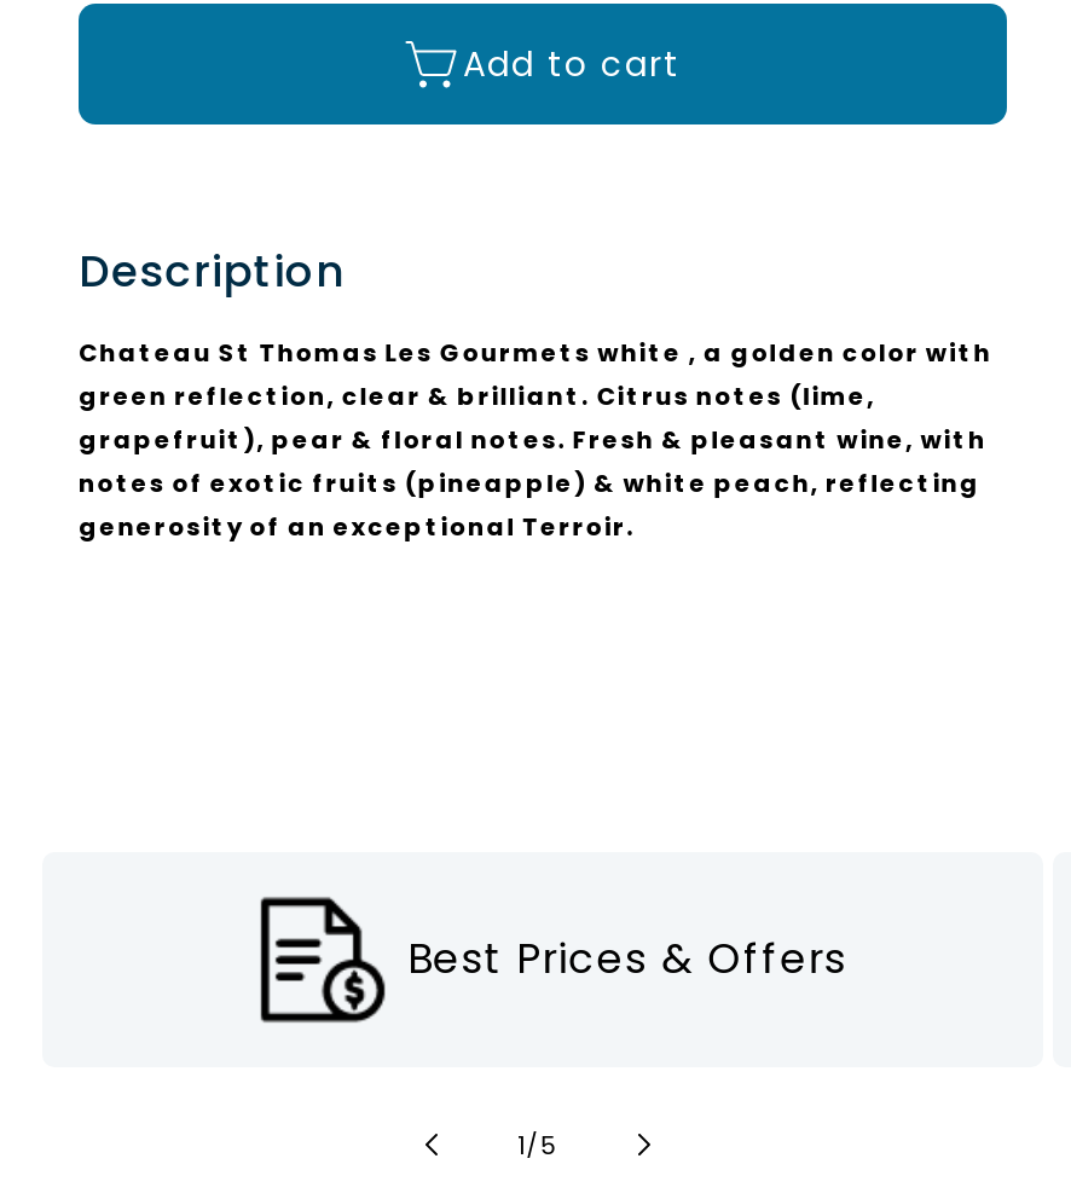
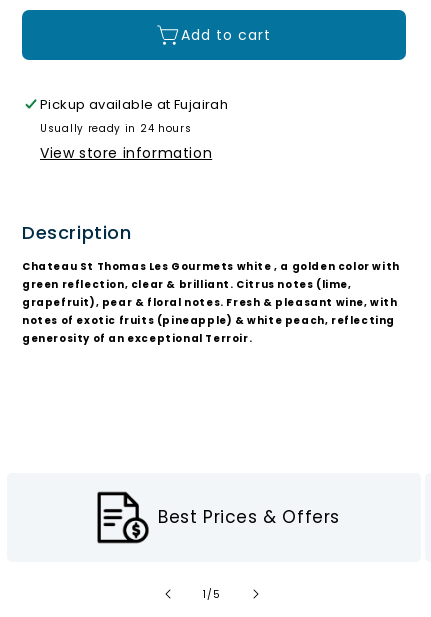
+ Pickup available at Fujairah
+ Usually ready in 24 hours
+ View store information
